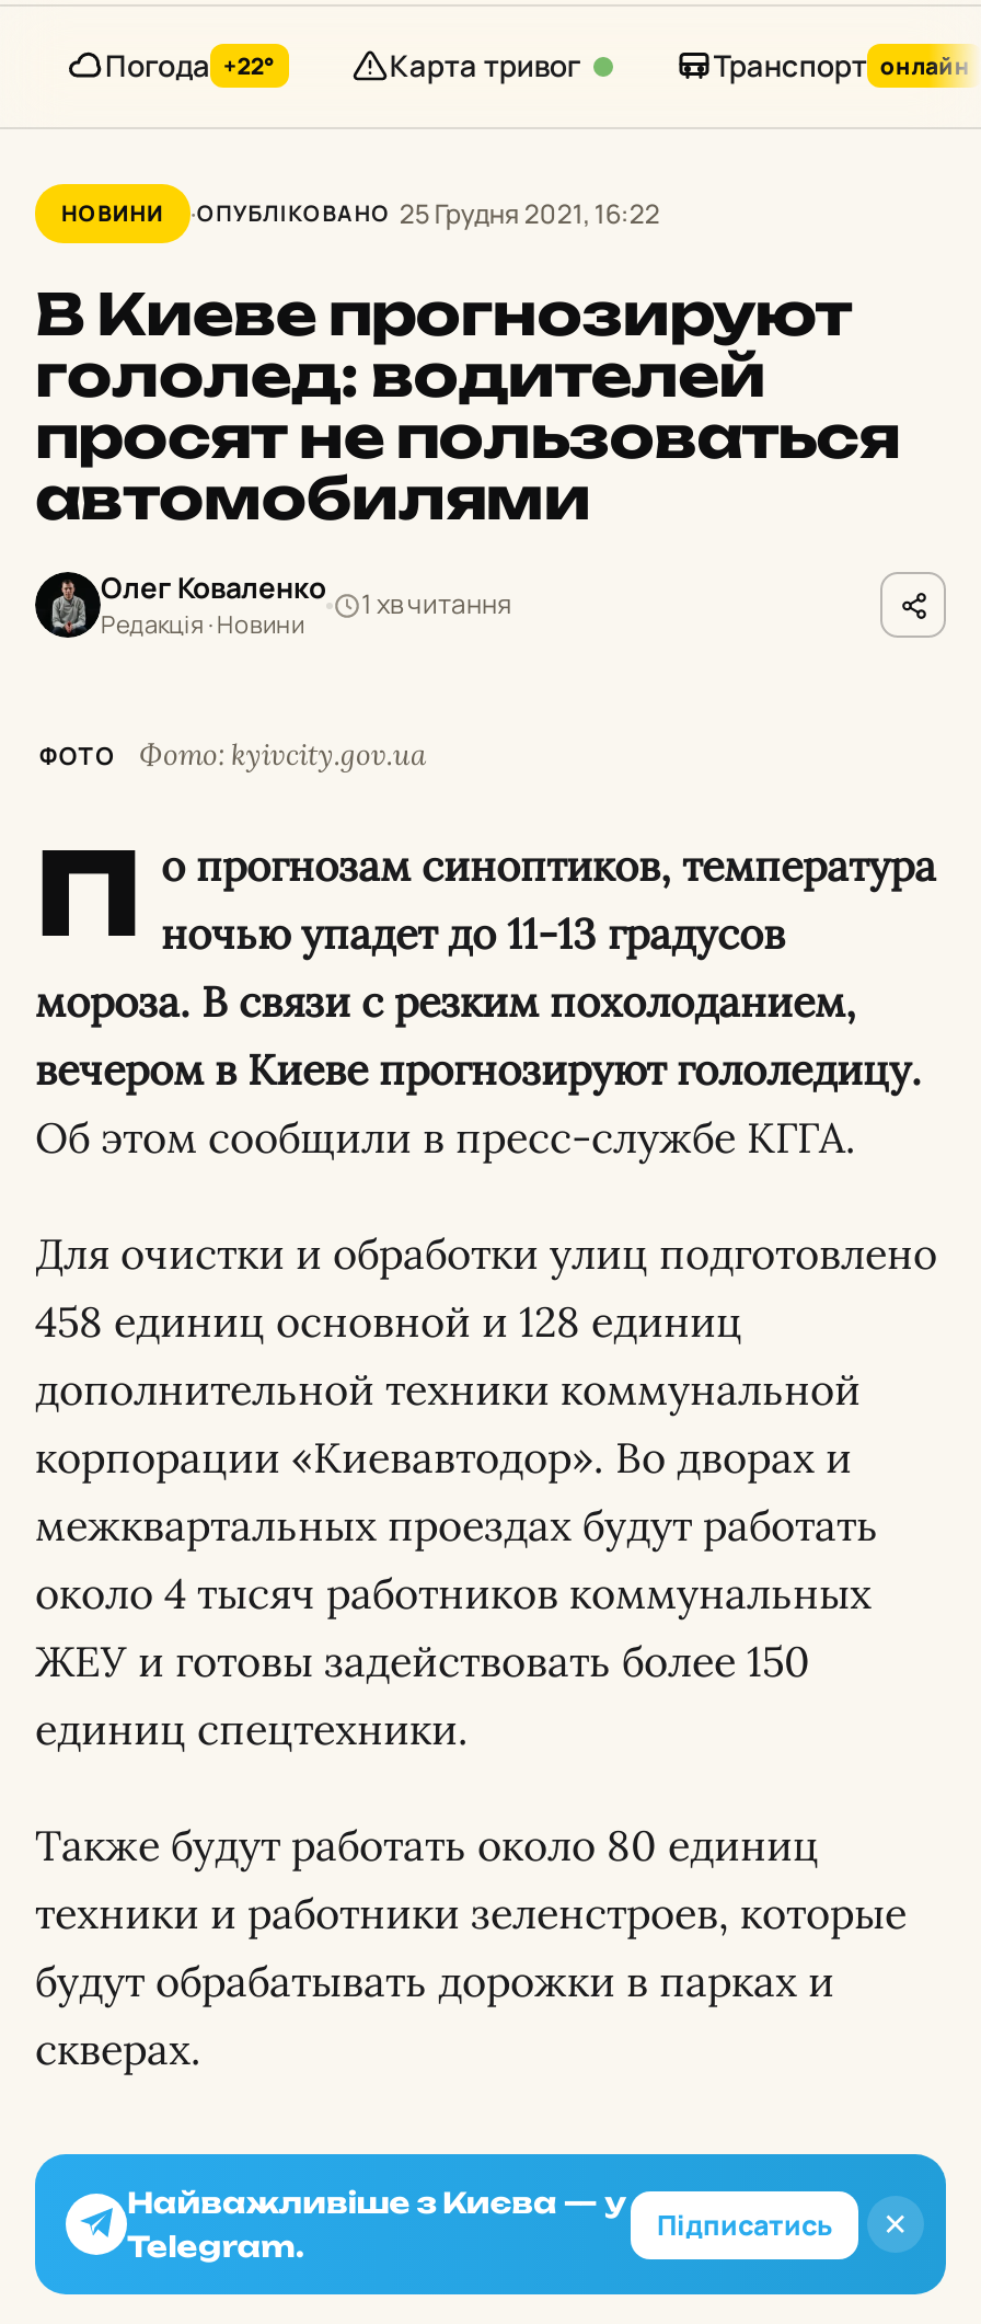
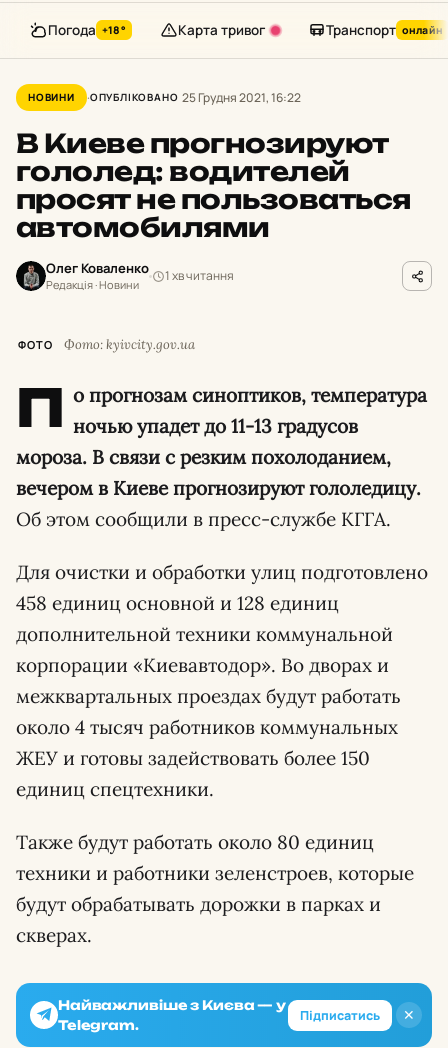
- Погода +22°
+ Погода +18°
